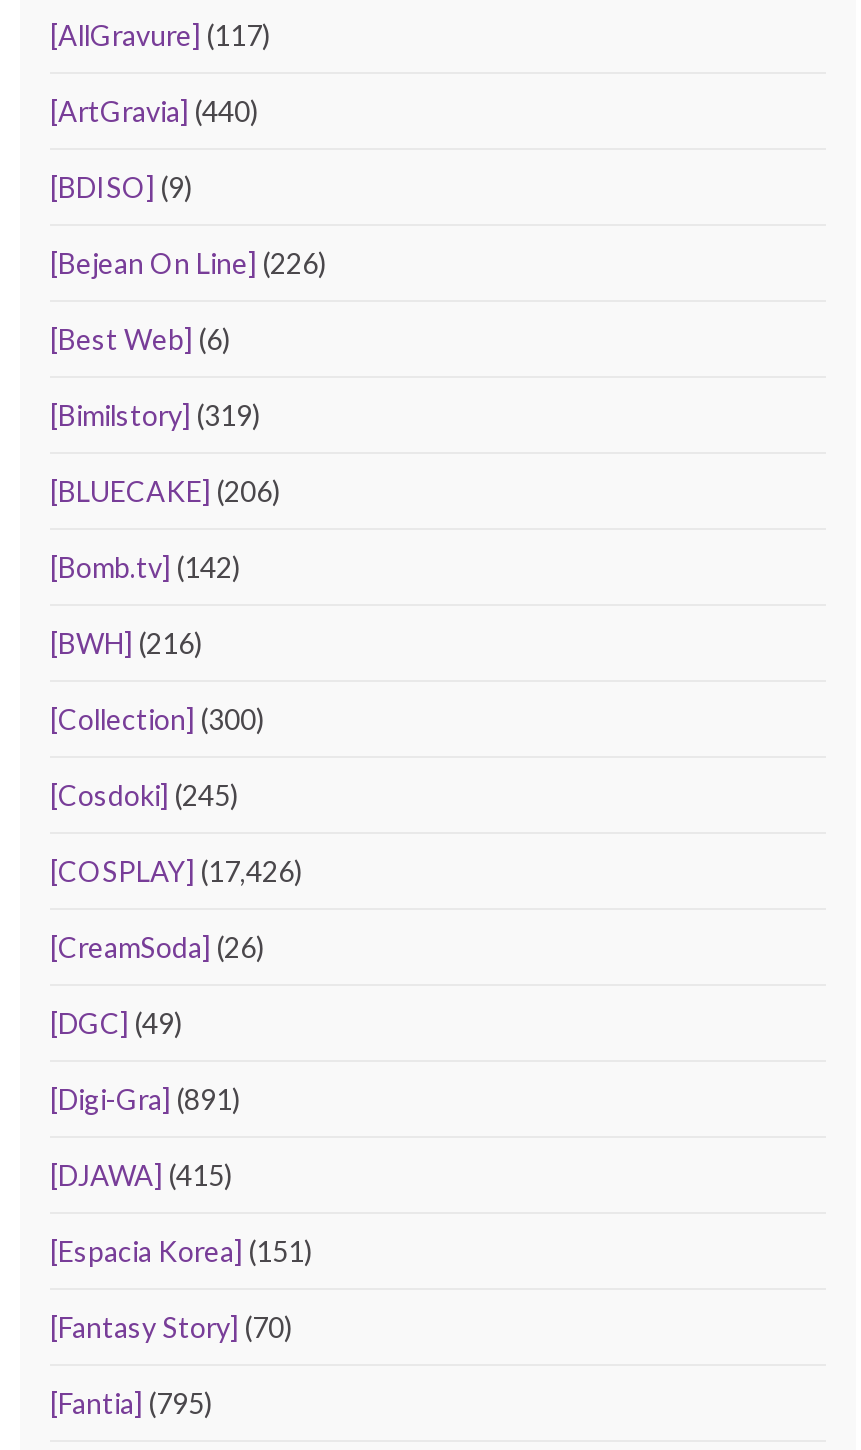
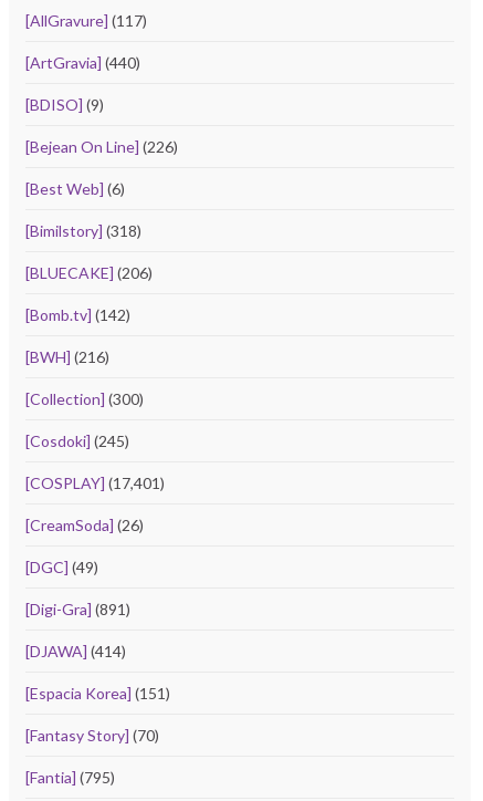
- [Bimilstory] (319)
+ [Bimilstory] (318)

- [COSPLAY] (17,426)
+ [COSPLAY] (17,401)

- [DJAWA] (415)
+ [DJAWA] (414)
